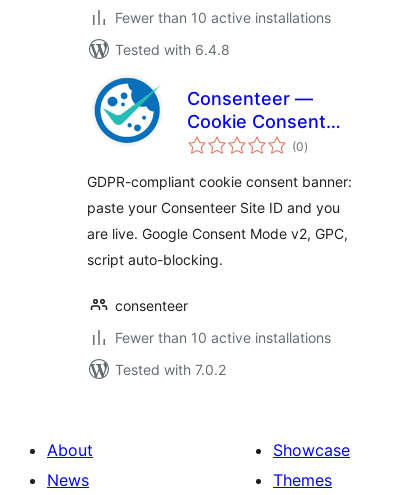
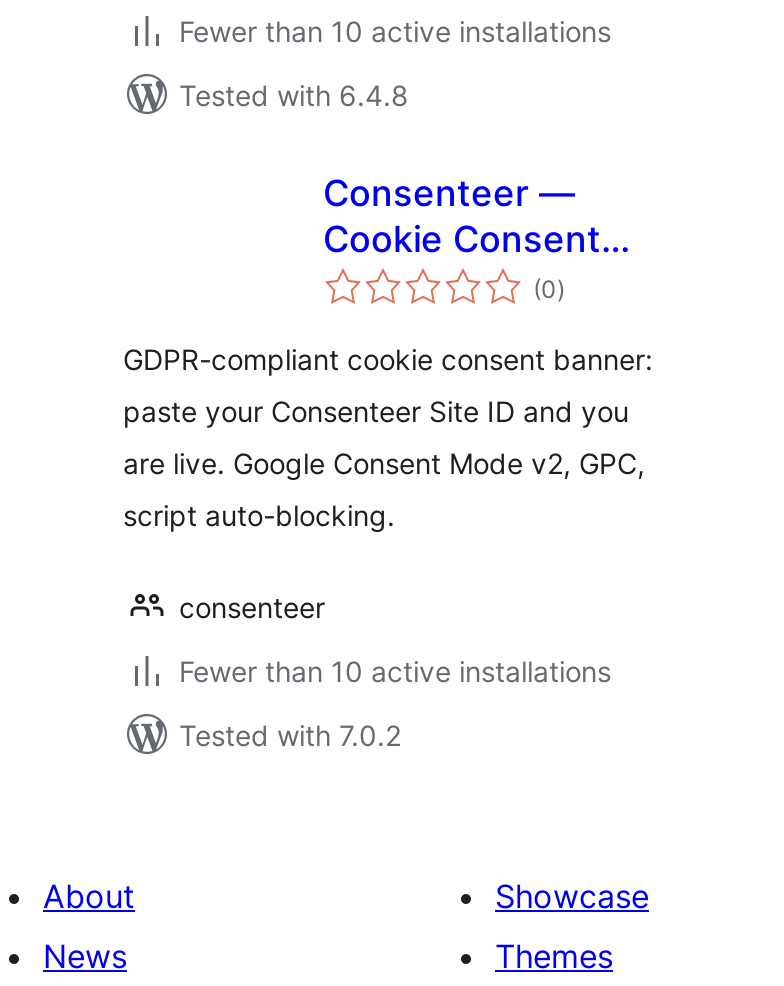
- [image]
